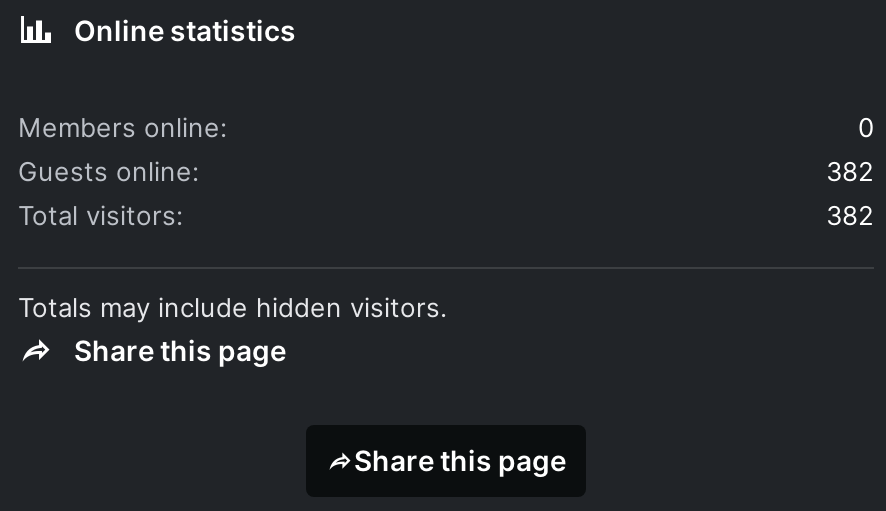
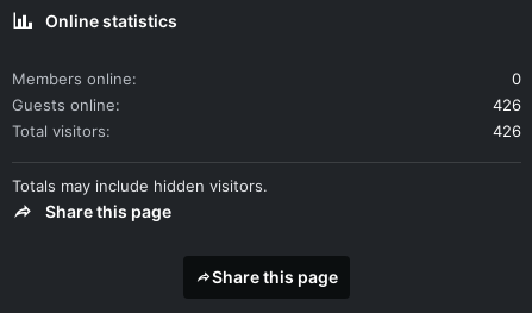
- 382
+ 426

- 382
+ 426
